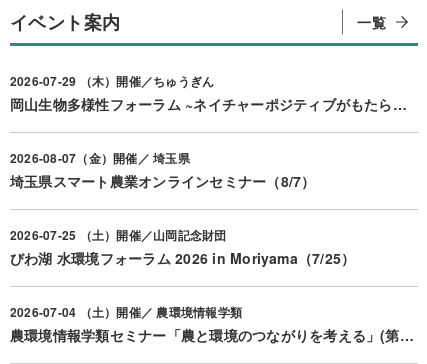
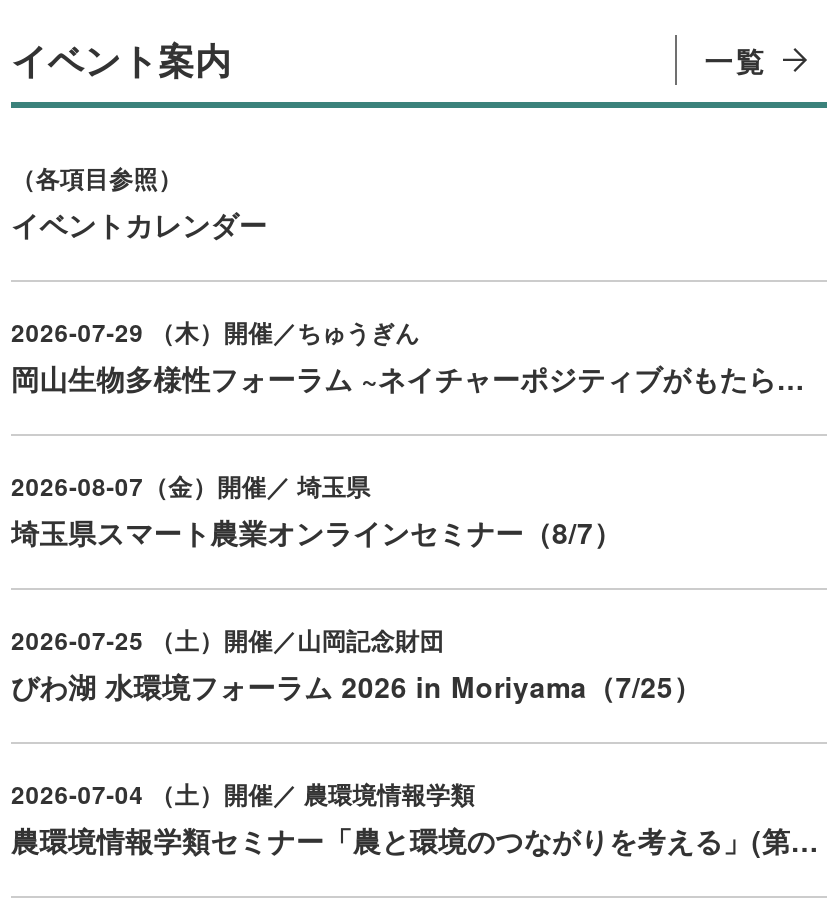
+ （各項目参照）
+ イベントカレンダー
